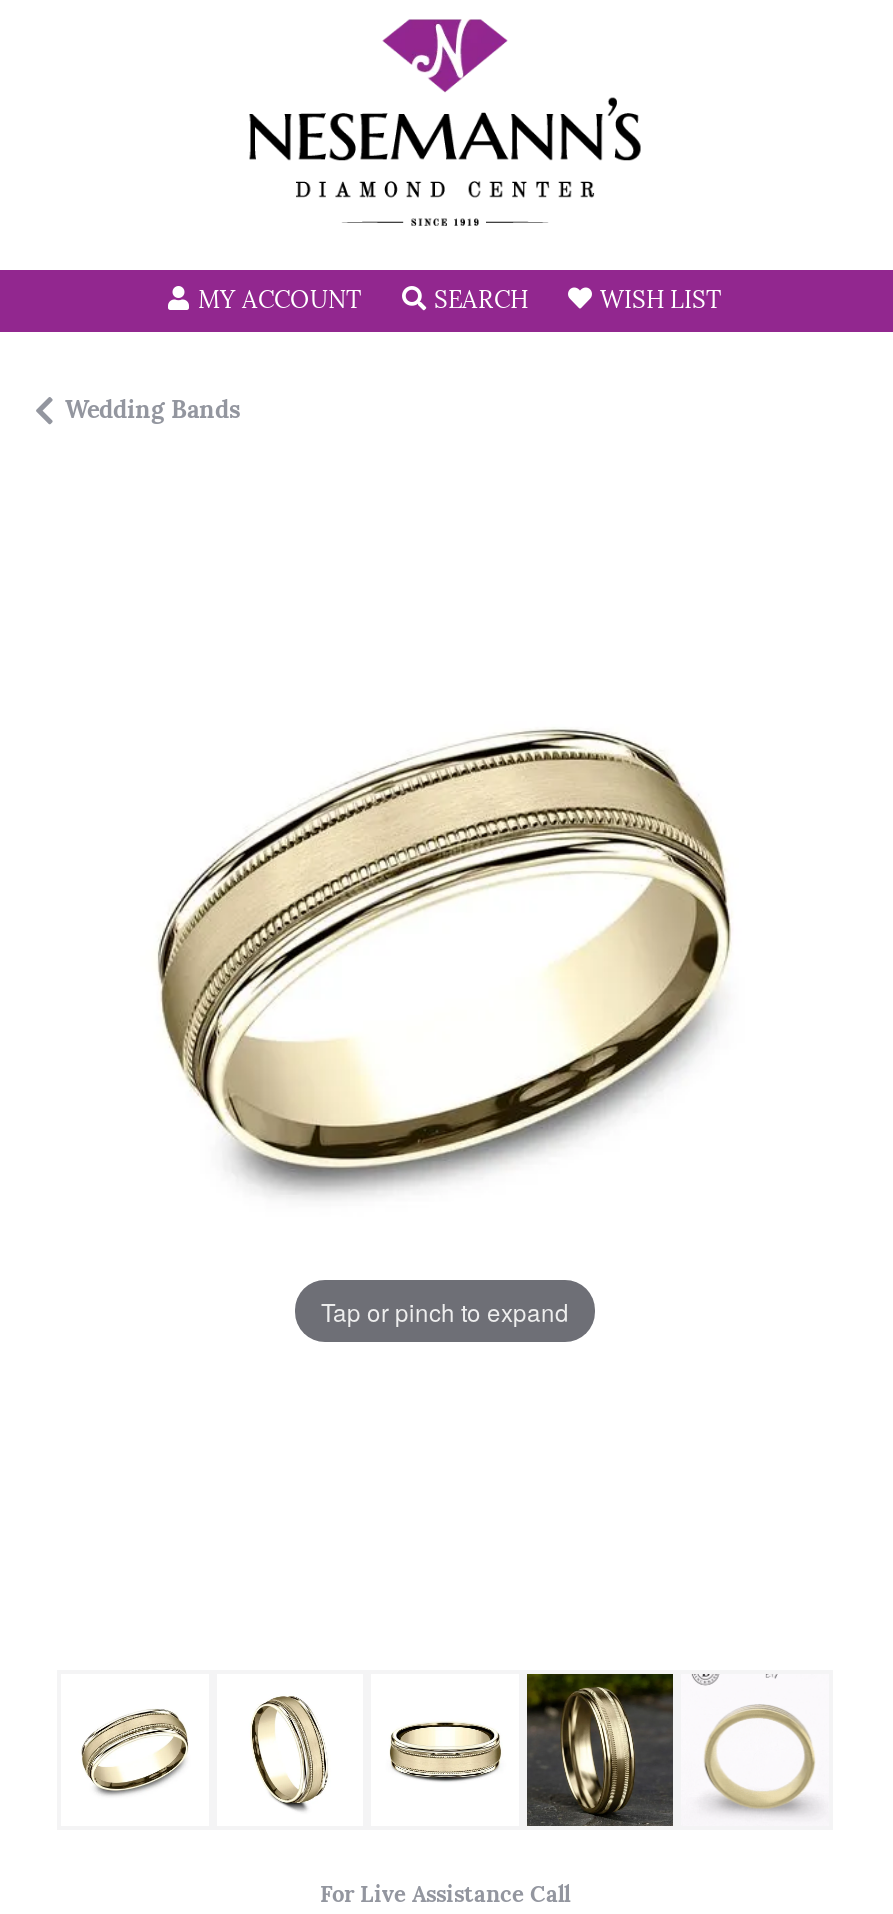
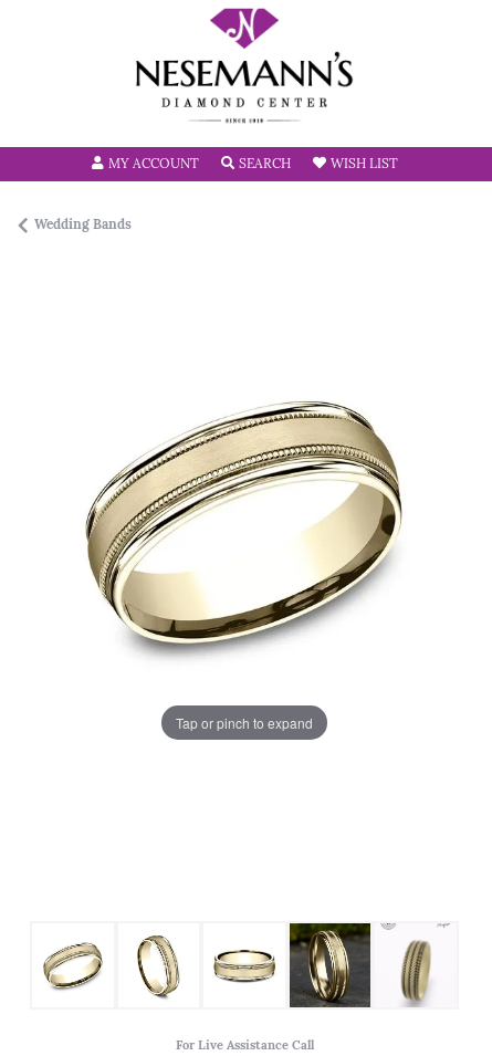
- [image]
+ [image]
